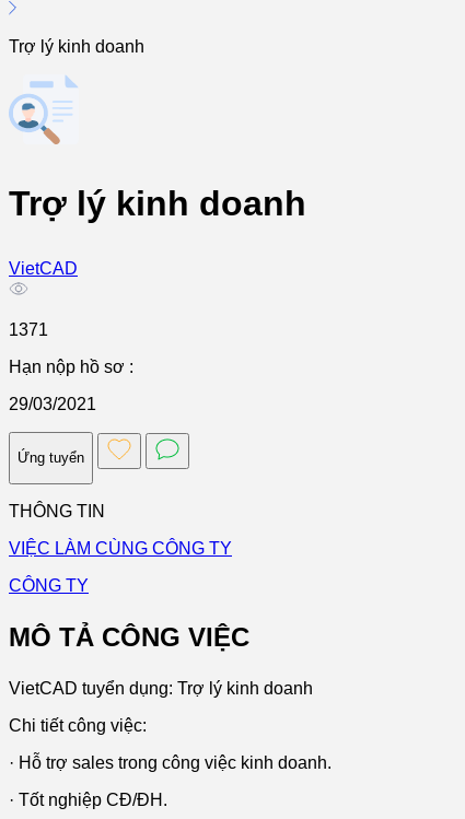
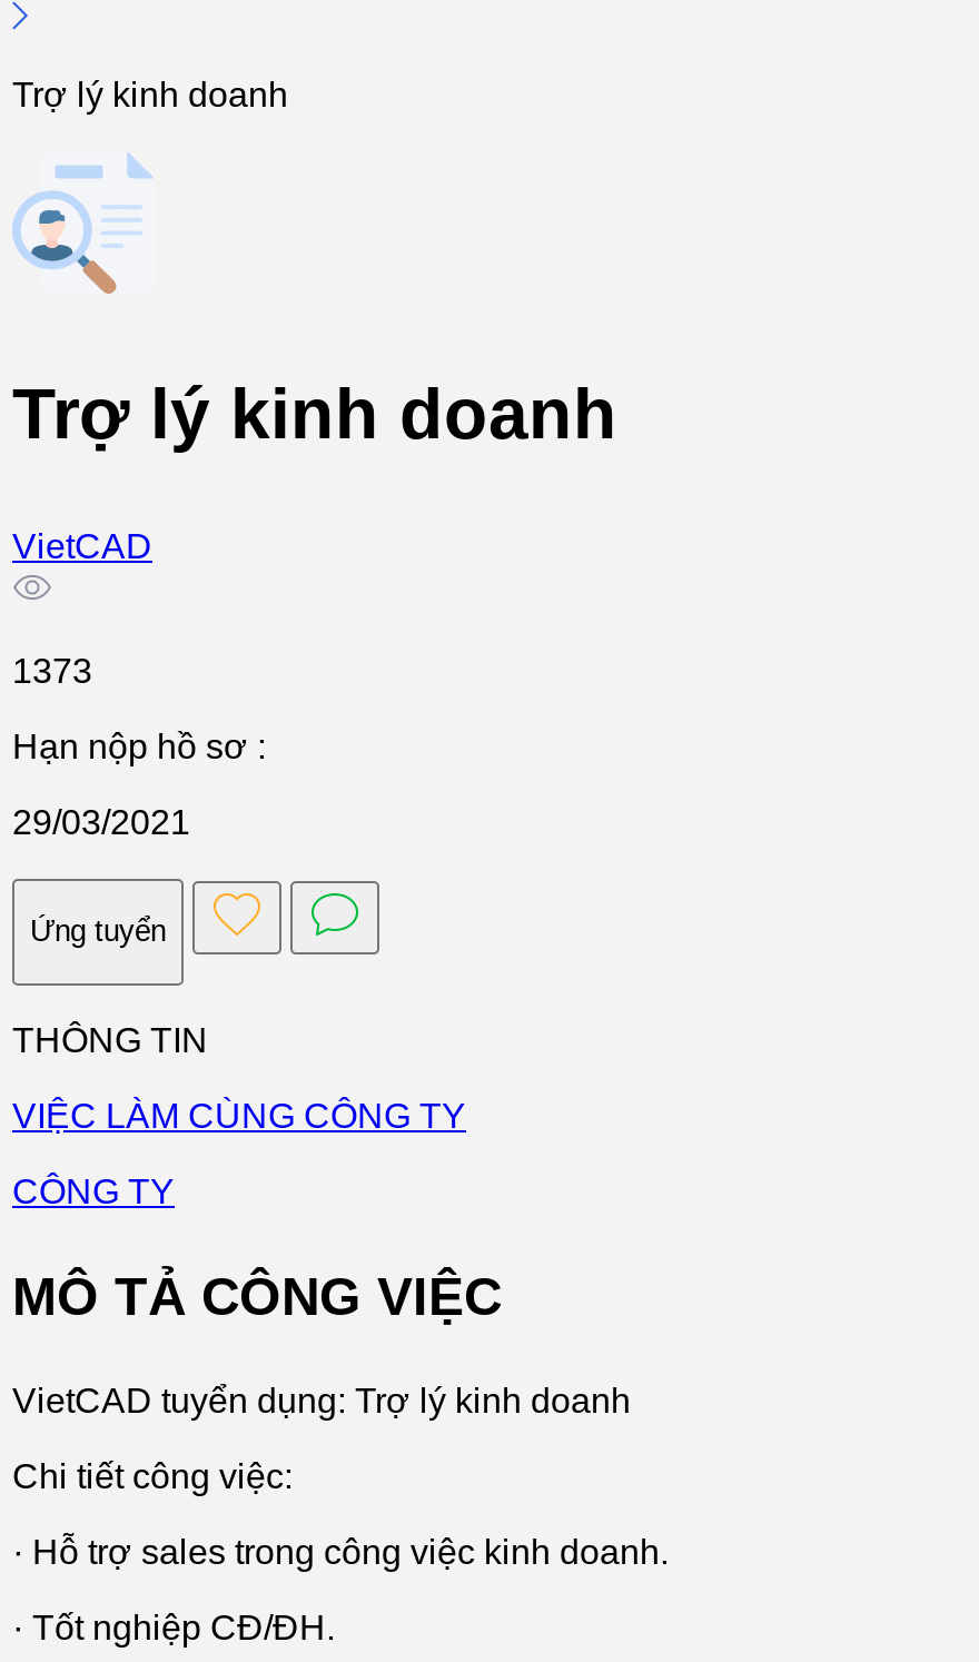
- 1371
+ 1373
